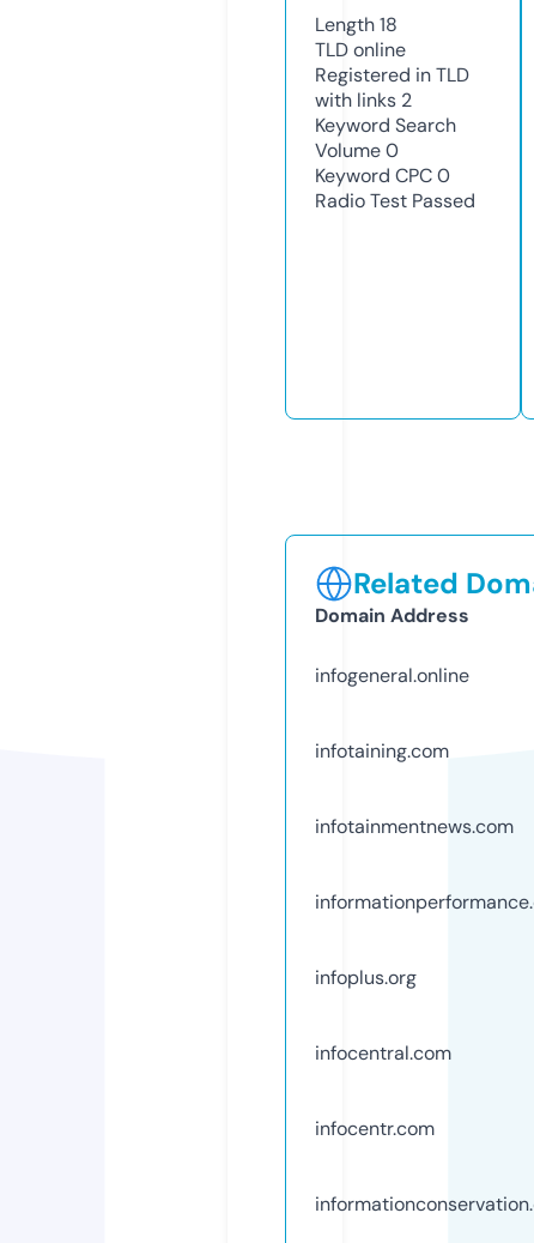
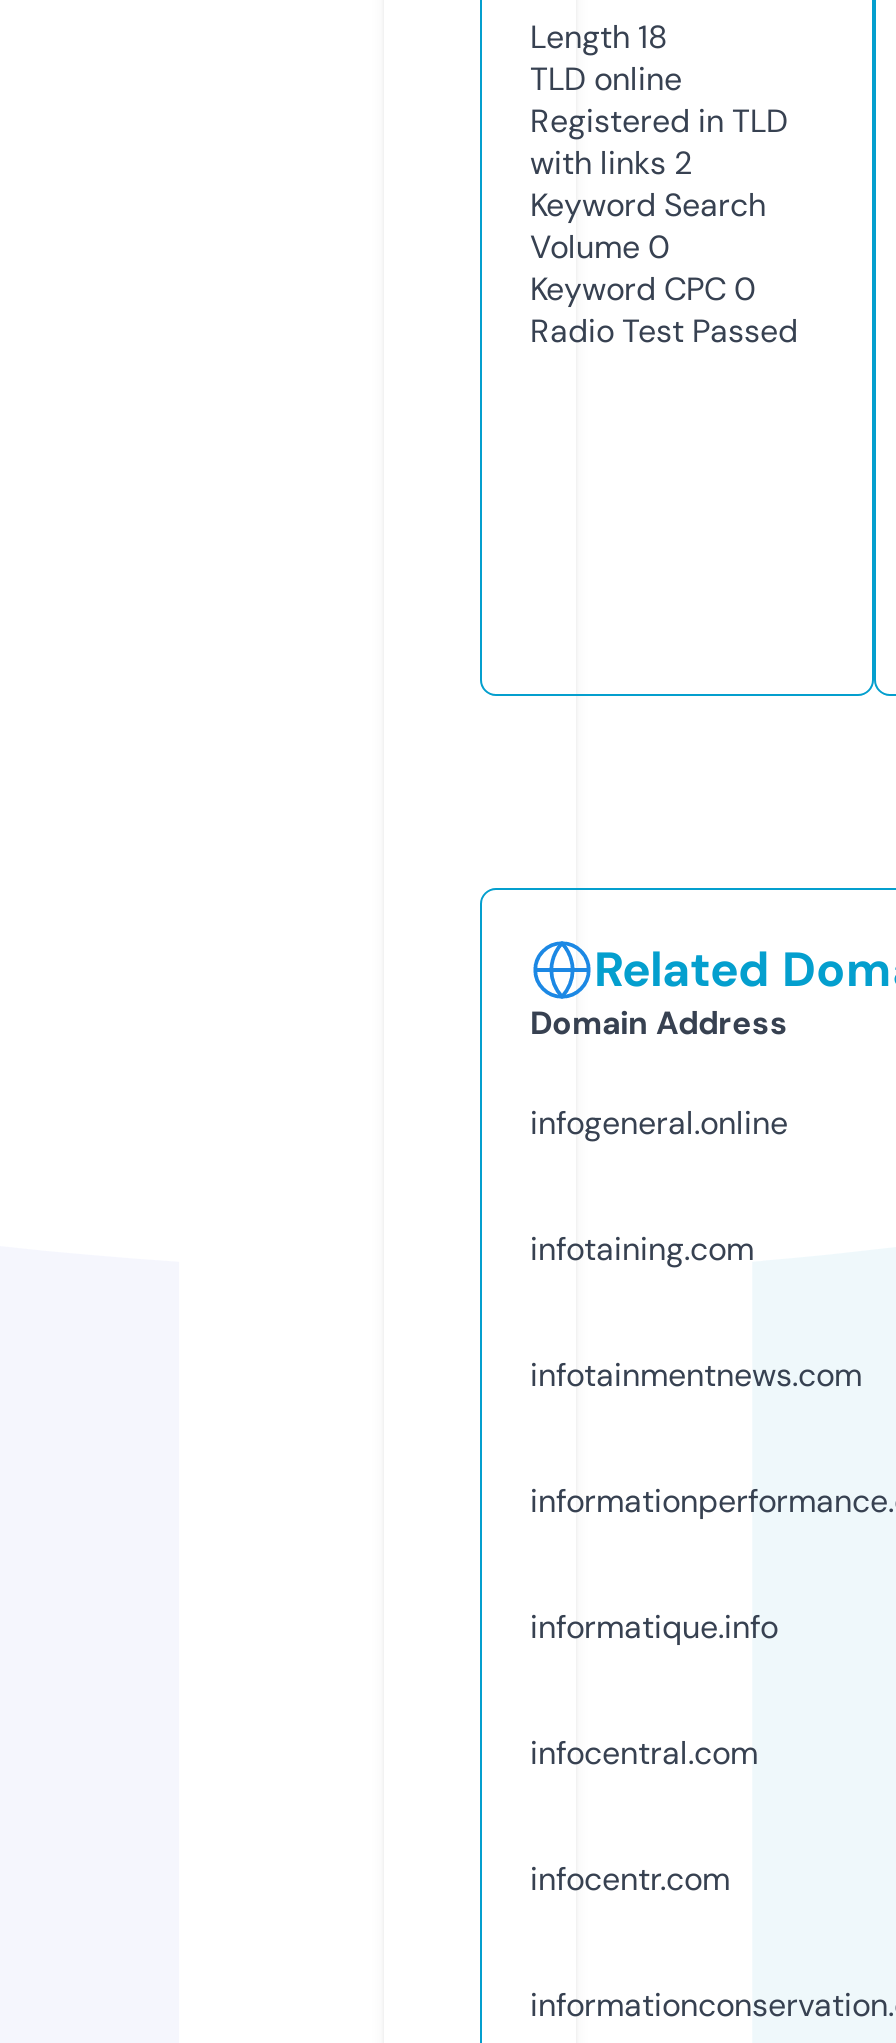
- infoplus.org
+ informatique.info
